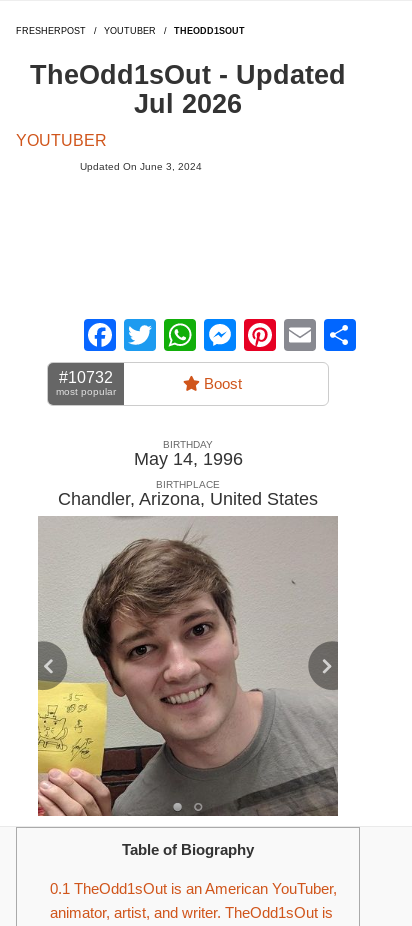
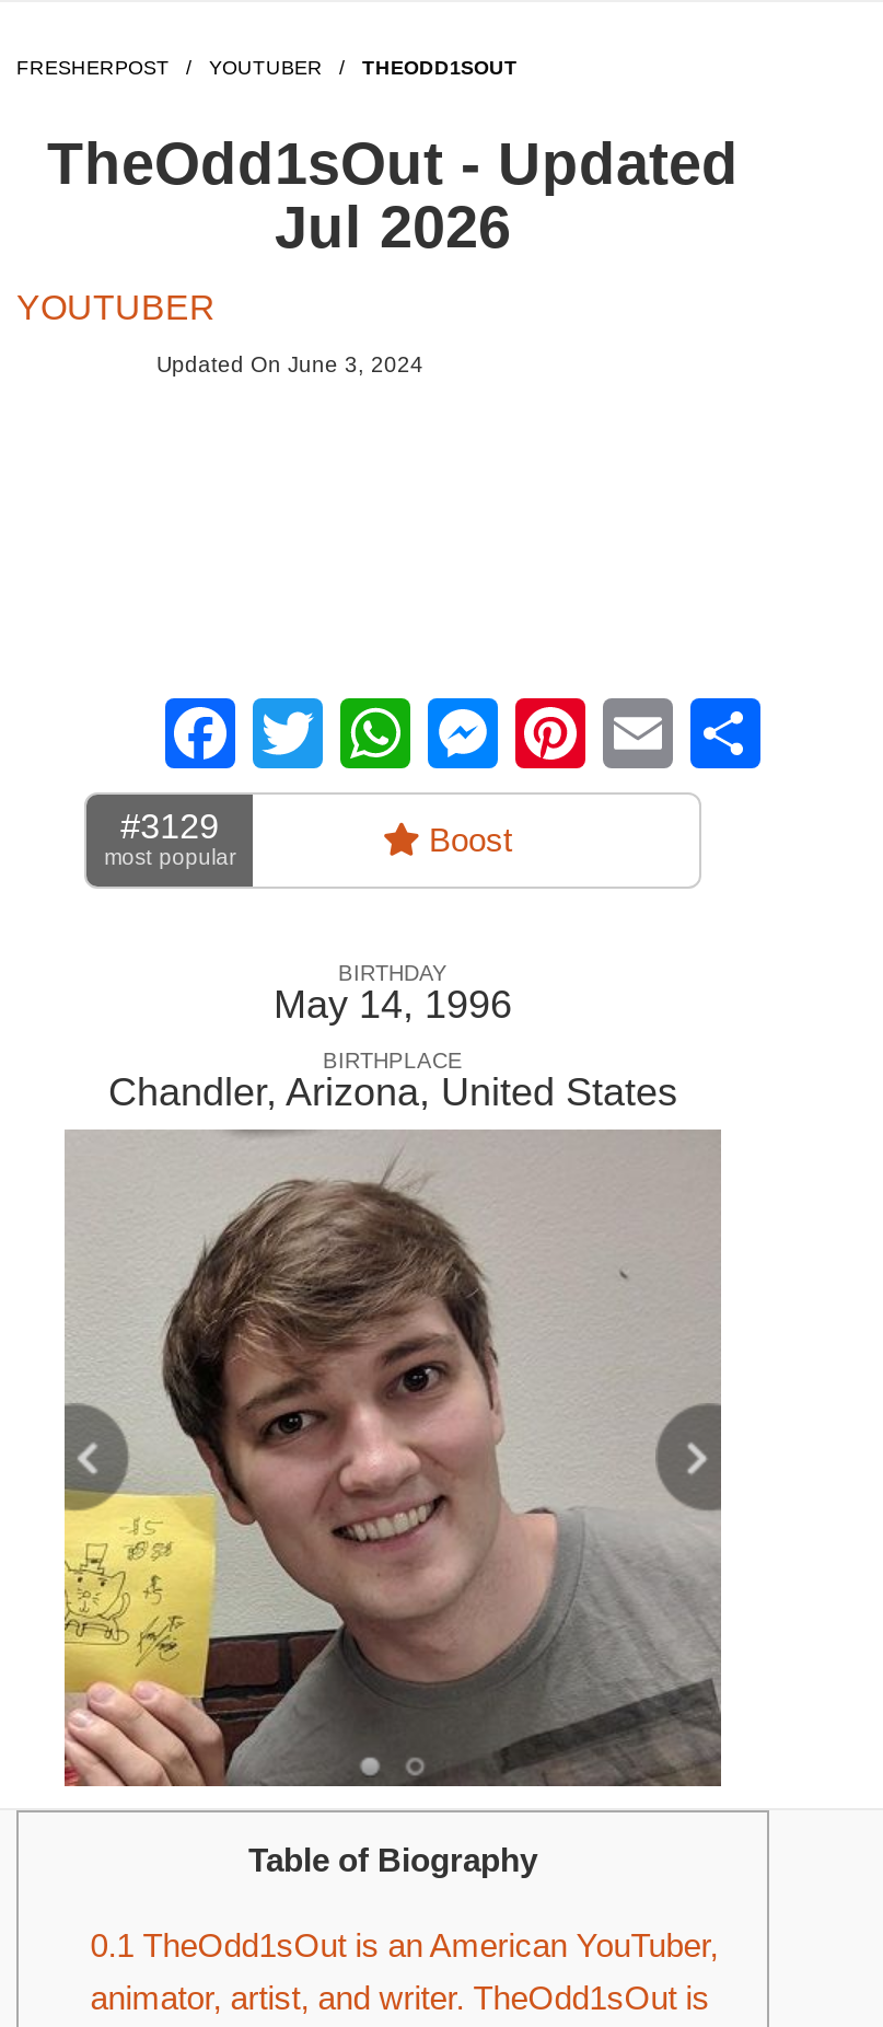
- #10732
+ #3129
